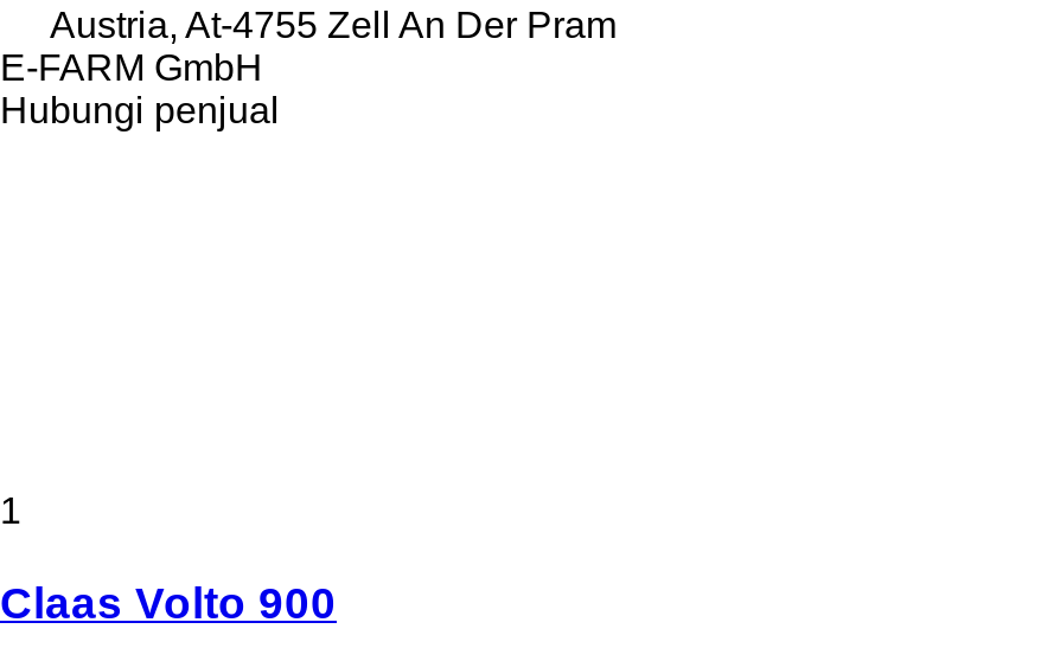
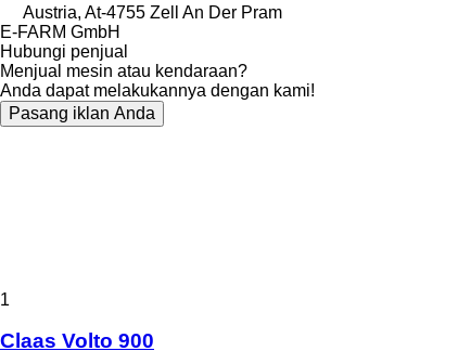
+ Menjual mesin atau kendaraan?
+ Anda dapat melakukannya dengan kami!
+ Pasang iklan Anda
